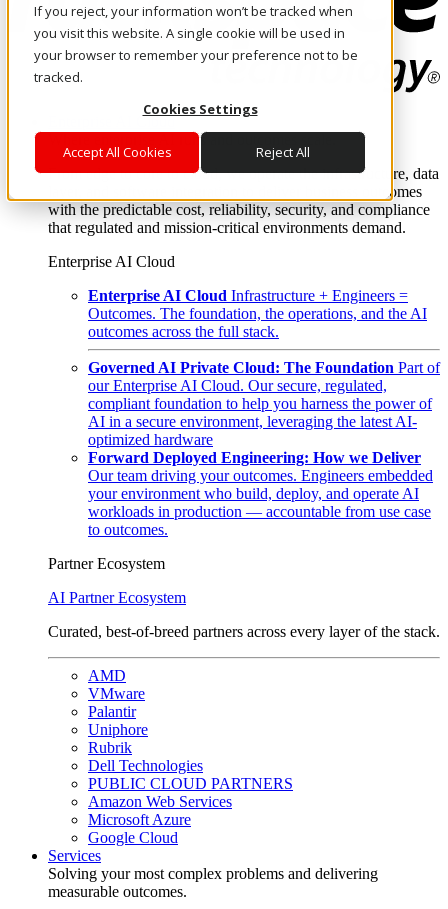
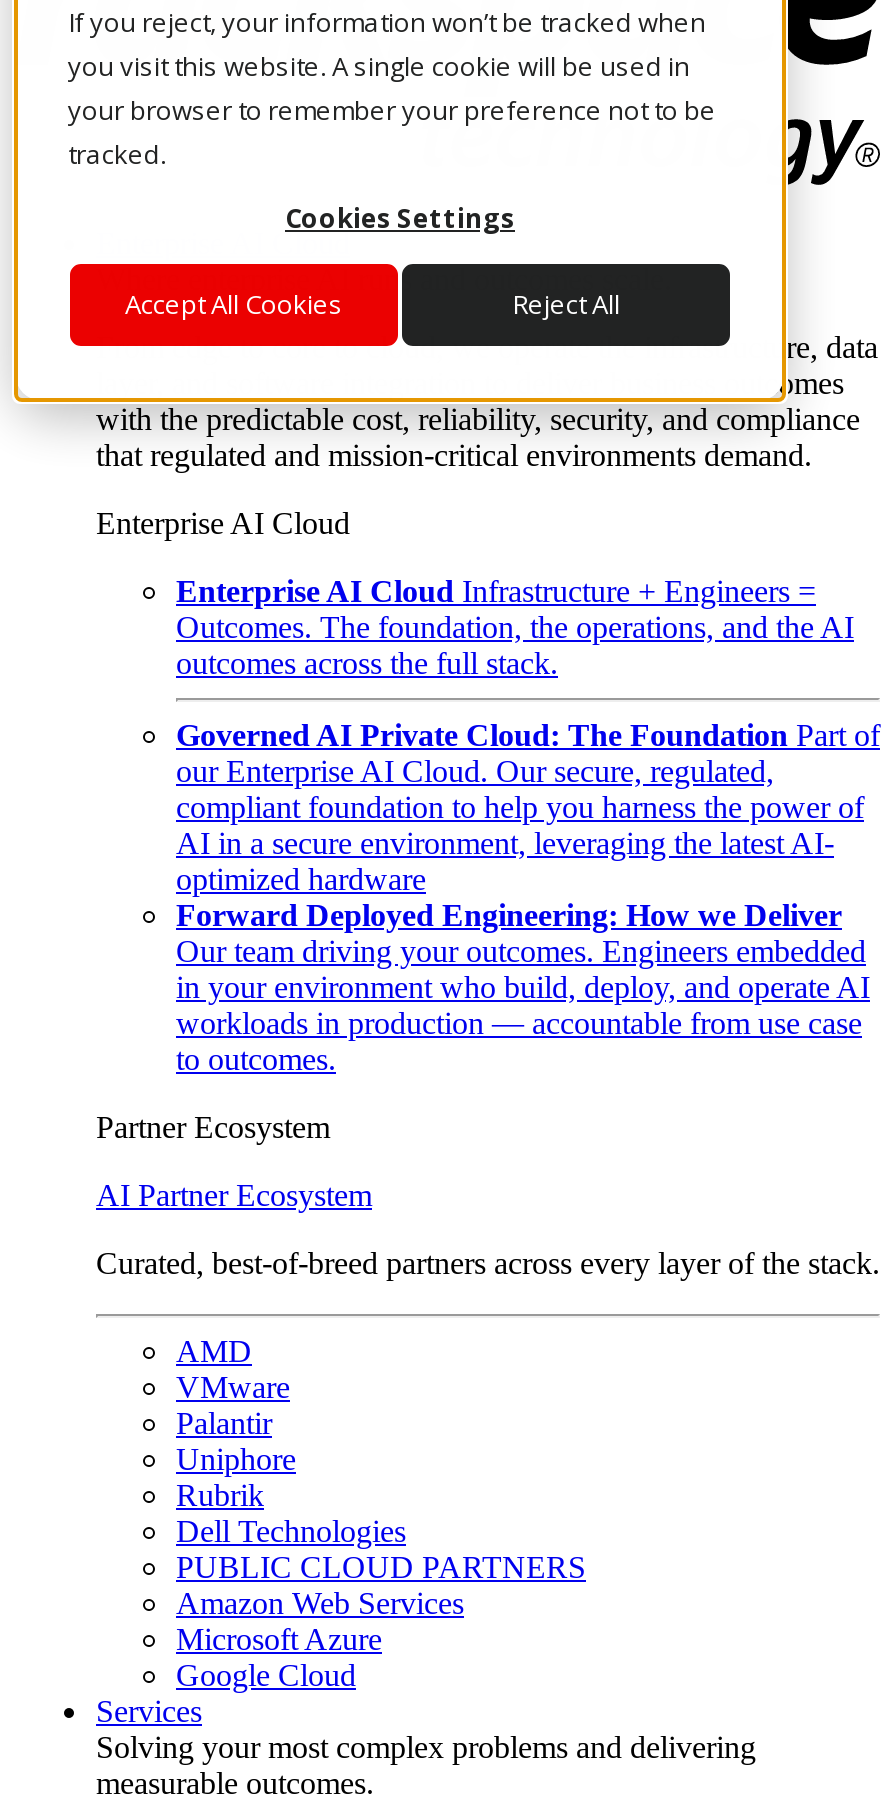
- your environment who build, deploy, and operate AI
+ in your environment who build, deploy, and operate AI
